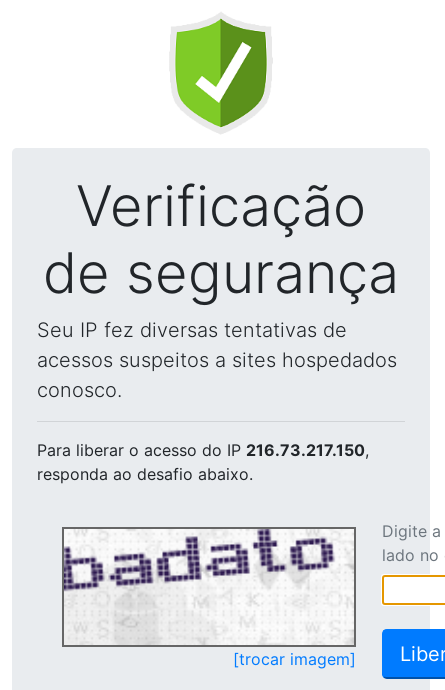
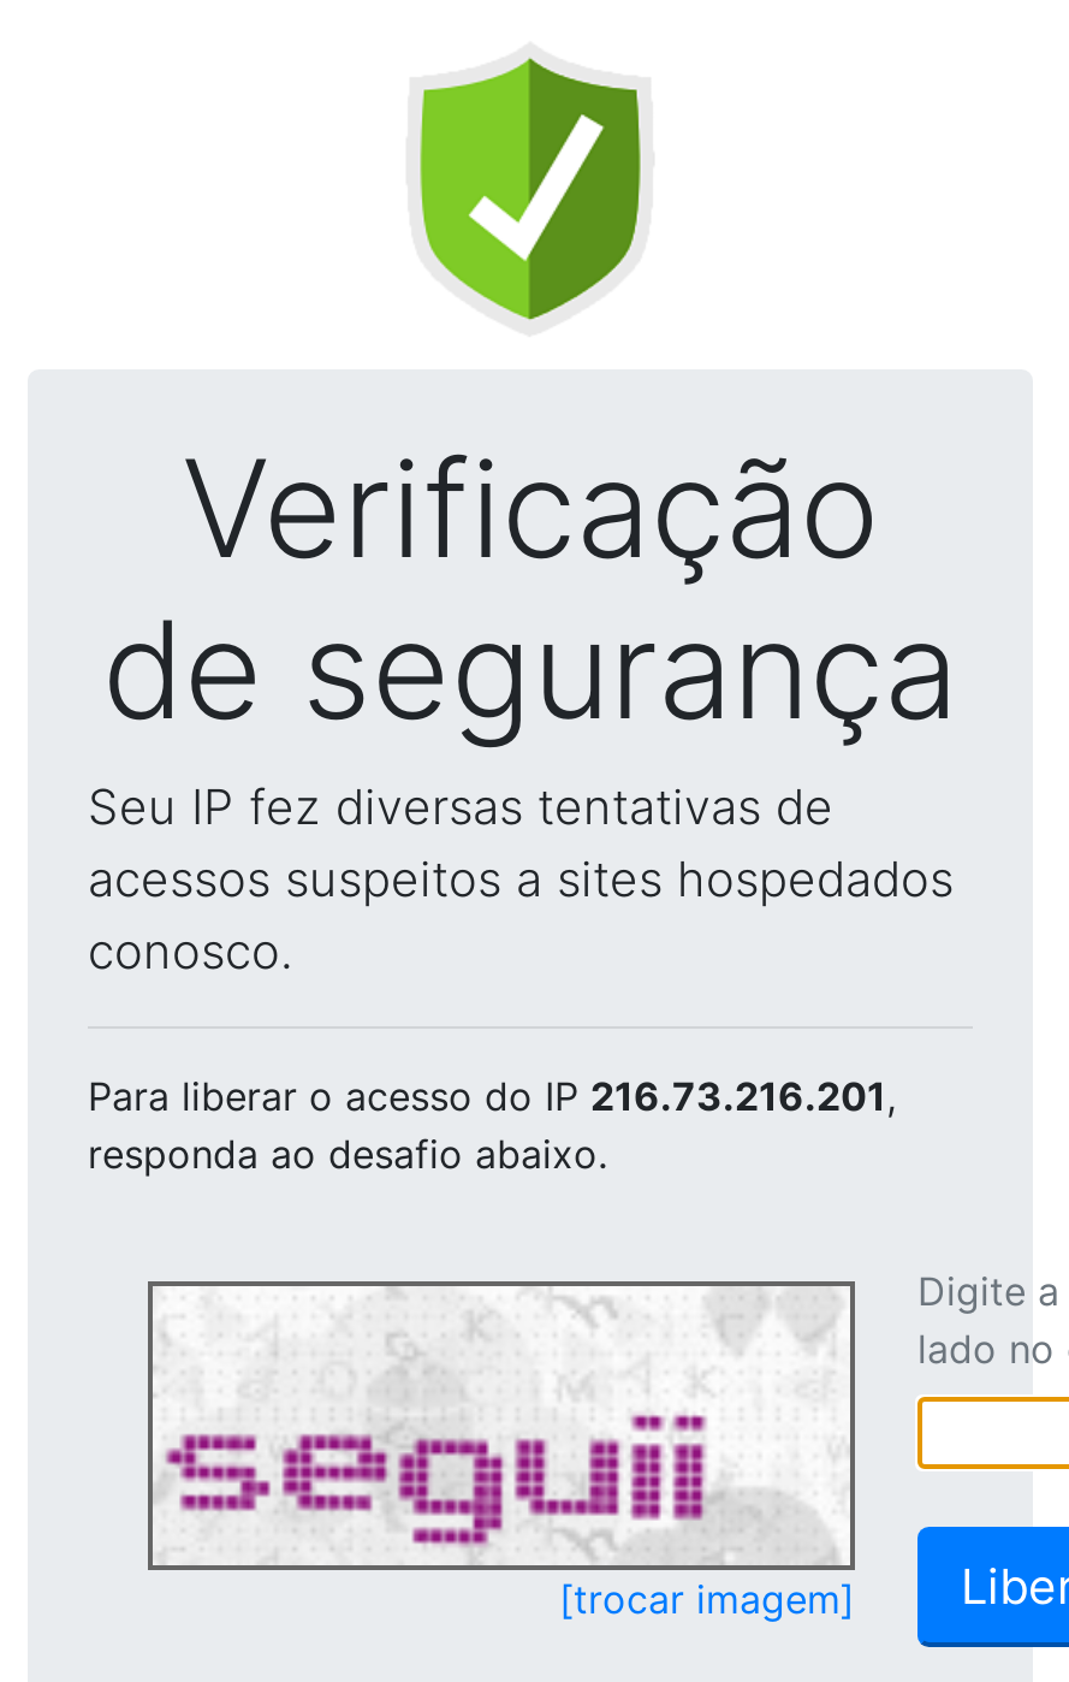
- Para liberar o acesso do IP 216.73.217.150,
+ Para liberar o acesso do IP 216.73.216.201,

- [image]
+ [image]
